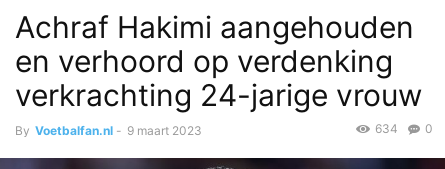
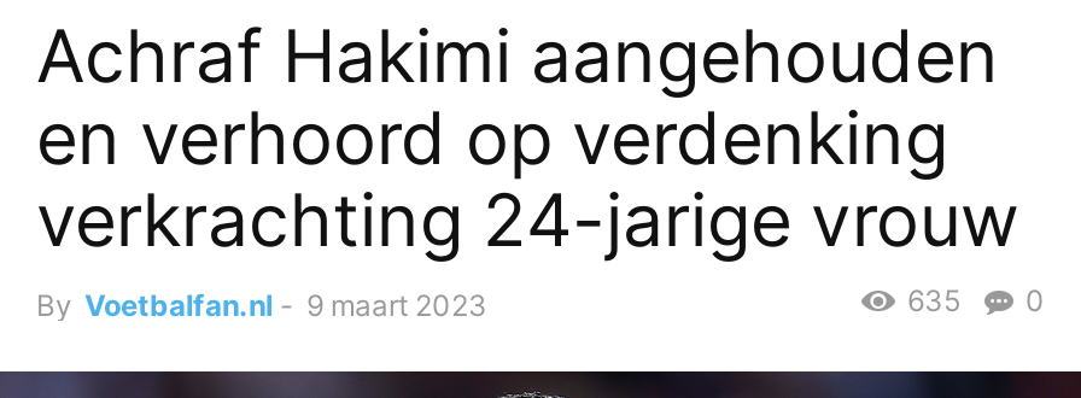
- 634 0
+ 635 0
